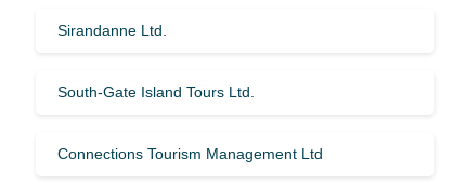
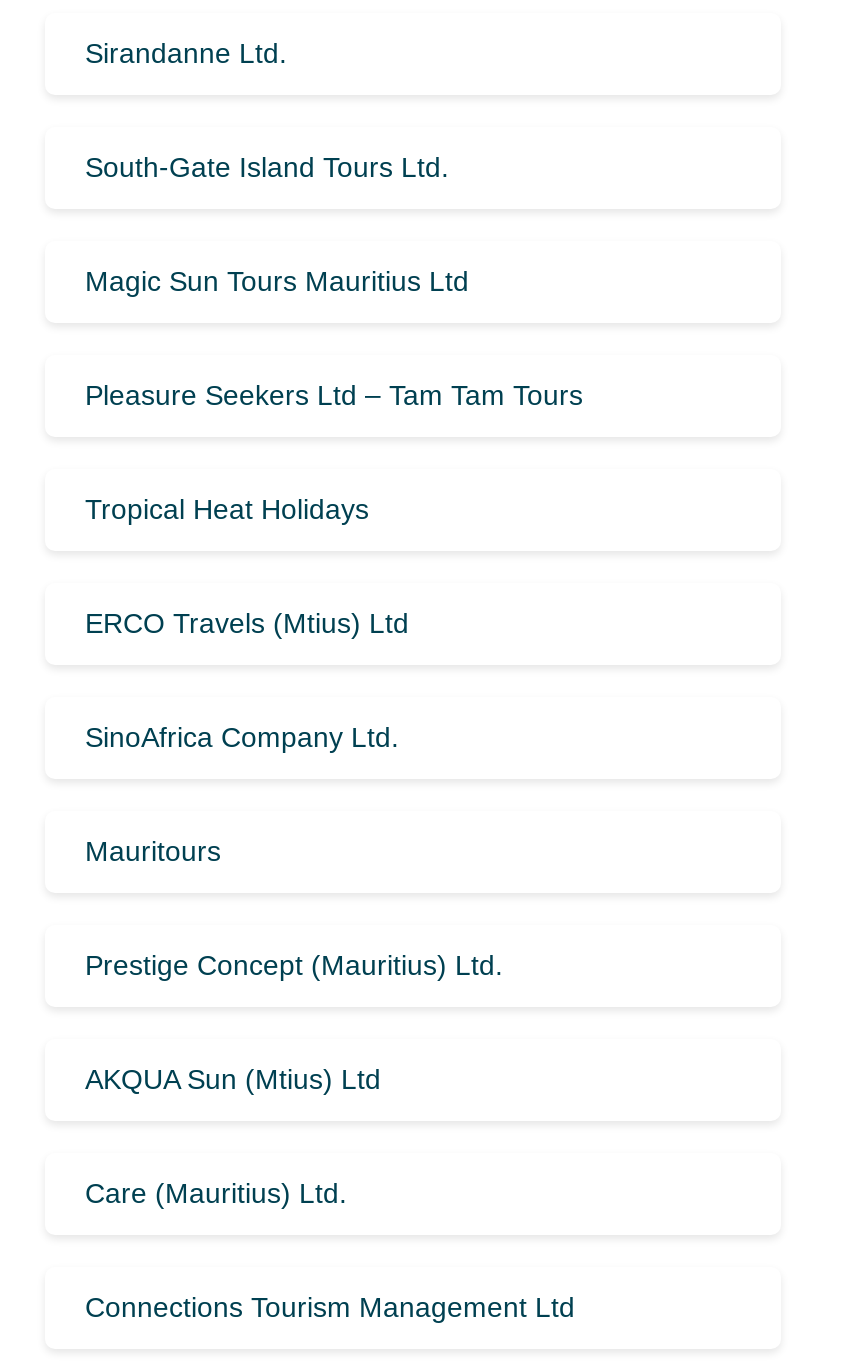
+ Magic Sun Tours Mauritius Ltd

+ Pleasure Seekers Ltd – Tam Tam Tours

+ Tropical Heat Holidays

+ ERCO Travels (Mtius) Ltd

+ SinoAfrica Company Ltd.

+ Mauritours

+ Prestige Concept (Mauritius) Ltd.

+ AKQUA Sun (Mtius) Ltd

+ Care (Mauritius) Ltd.
